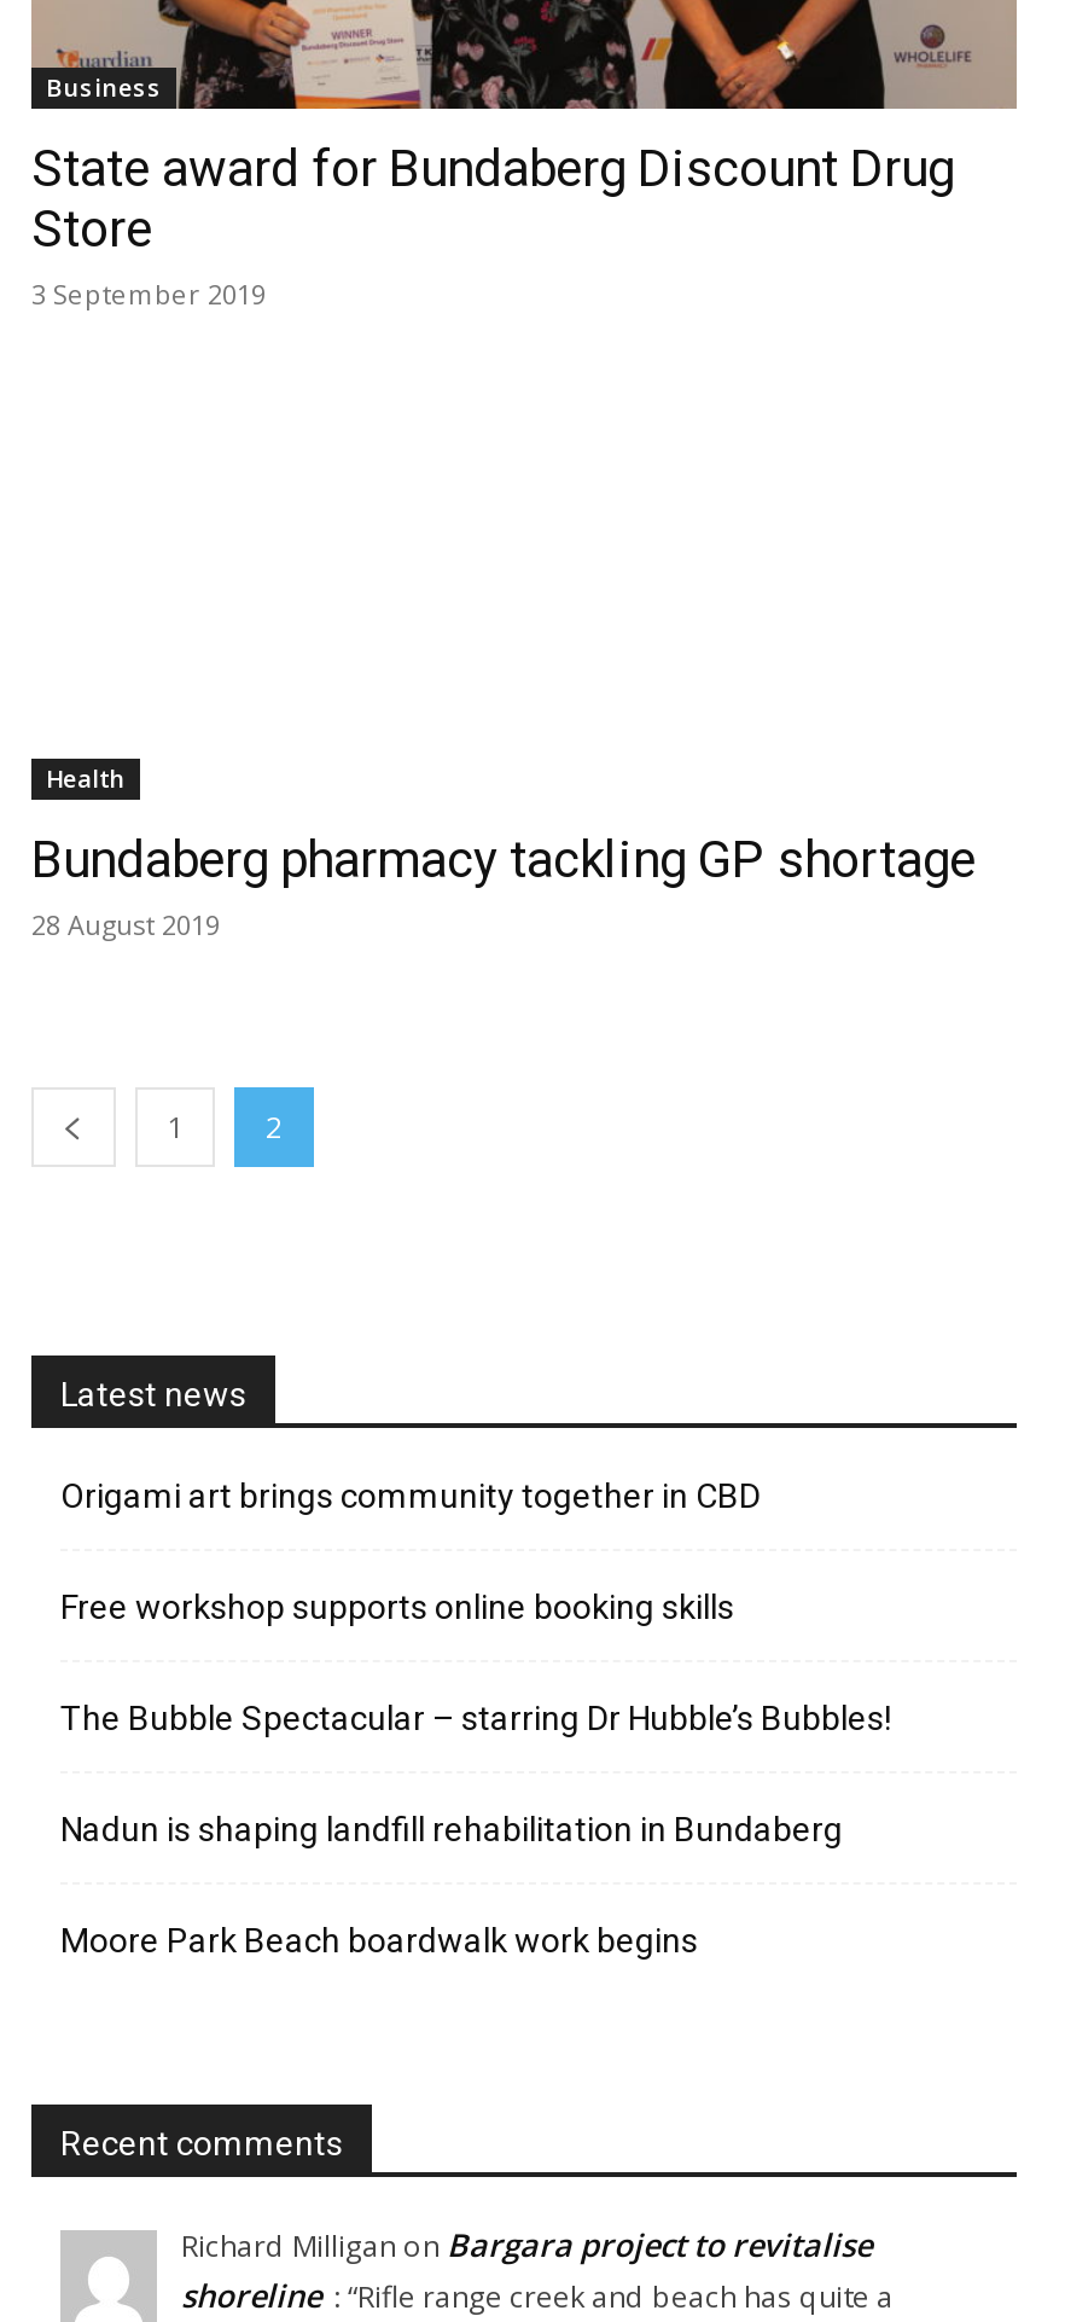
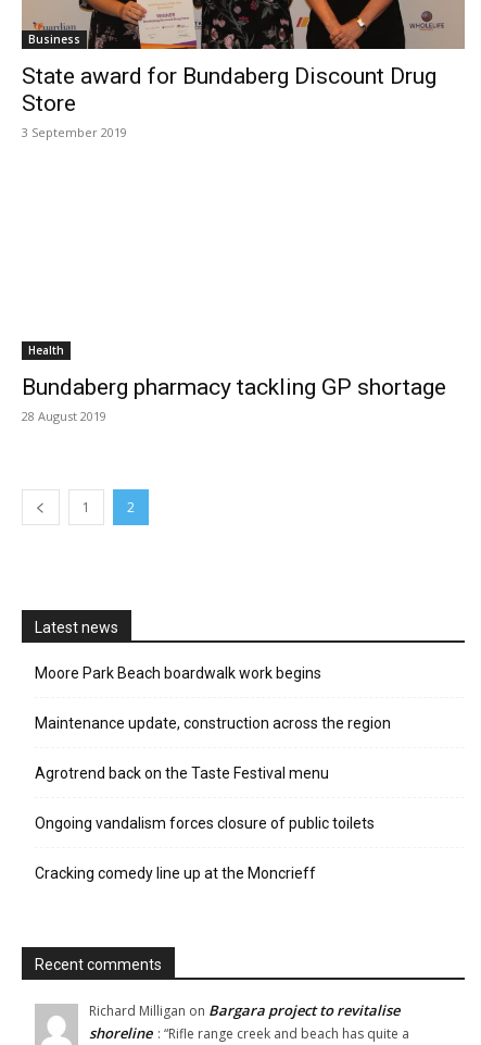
- Origami art brings community together in CBD
- Free workshop supports online booking skills
- The Bubble Spectacular – starring Dr Hubble’s Bubbles!
- Nadun is shaping landfill rehabilitation in Bundaberg

moved up: Moore Park Beach boardwalk work begins

+ Maintenance update, construction across the region
+ Agrotrend back on the Taste Festival menu
+ Ongoing vandalism forces closure of public toilets
+ Cracking comedy line up at the Moncrieff
